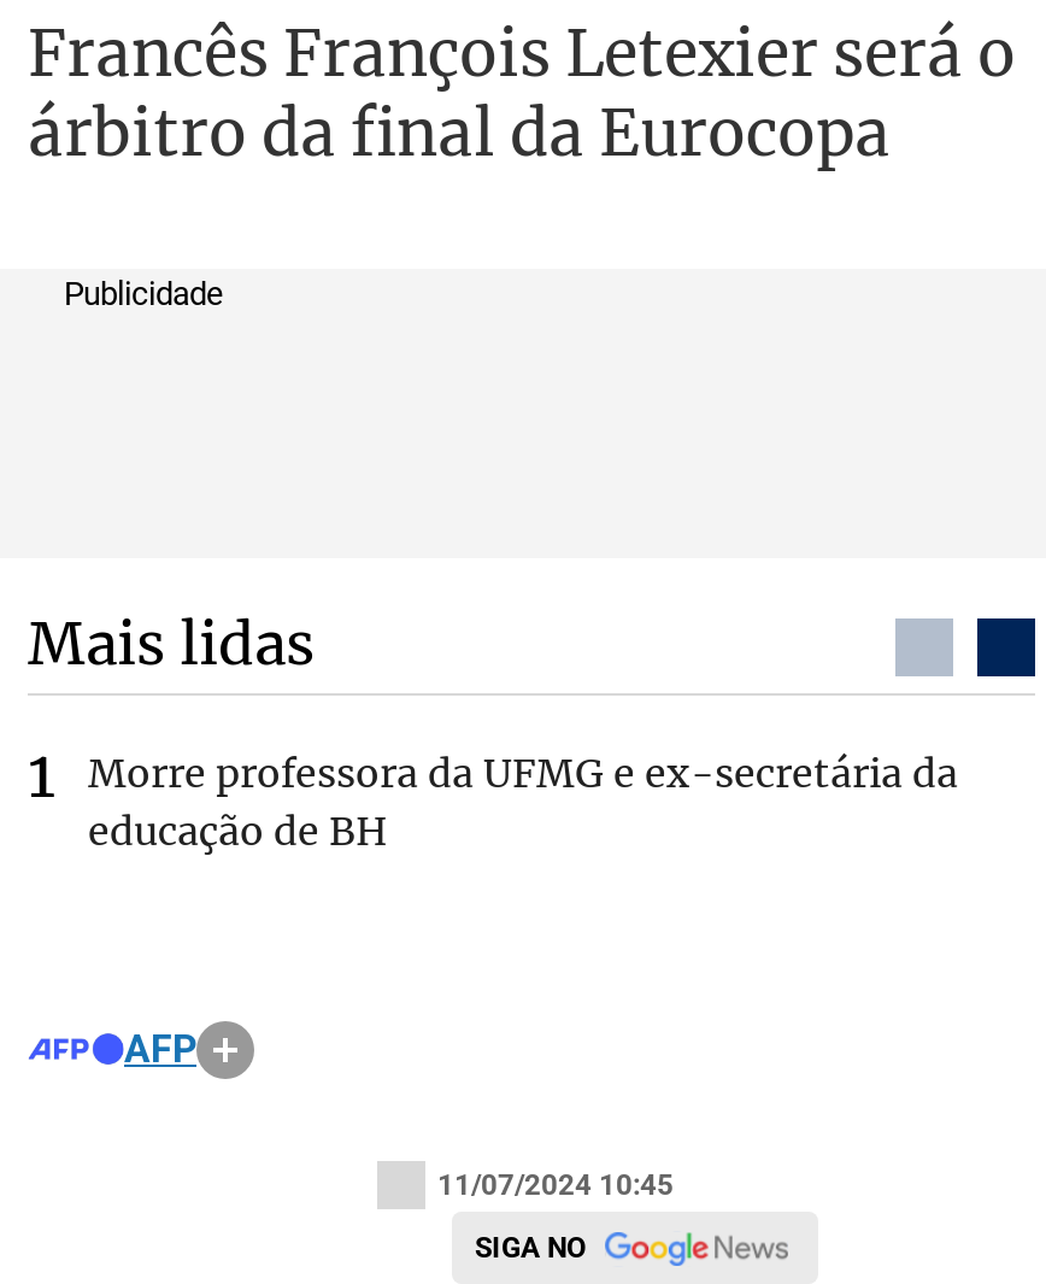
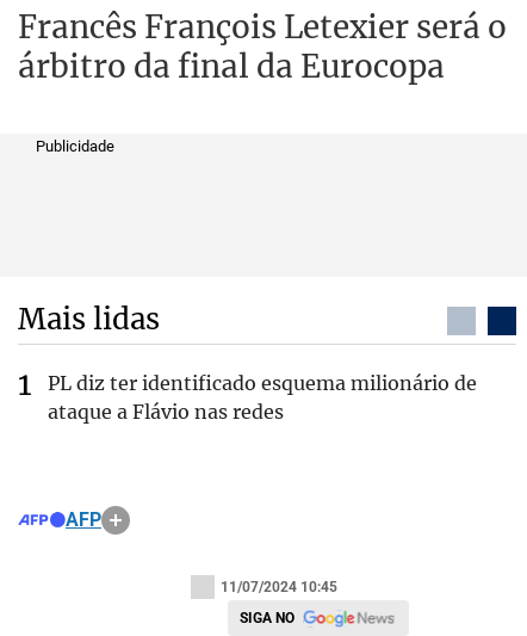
- Morre professora da UFMG e ex-secretária da
- educação de BH
+ PL diz ter identificado esquema milionário de
+ ataque a Flávio nas redes
